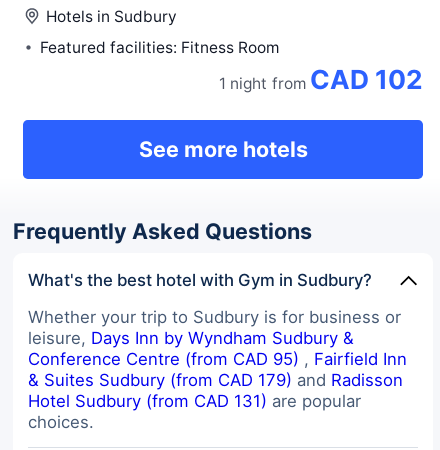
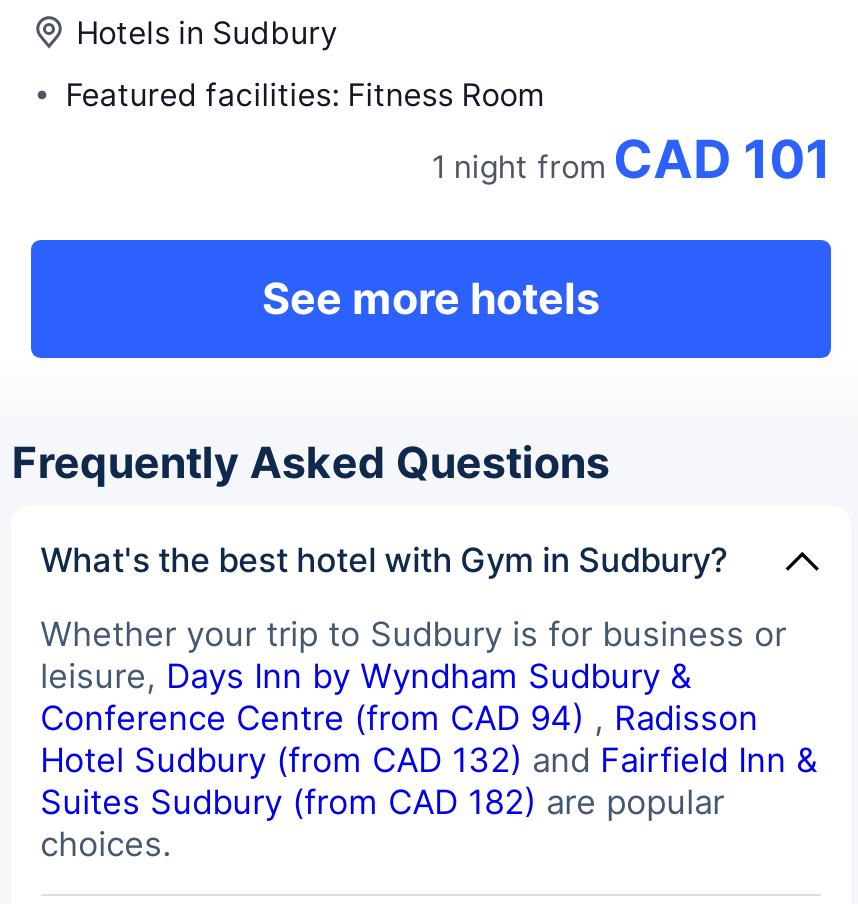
- 1 night from CAD 102
+ 1 night from CAD 101

- Conference Centre (from CAD 95), Fairfield Inn
- & Suites Sudbury (from CAD 179) and Radisson
- Hotel Sudbury (from CAD 131) are popular
+ Conference Centre (from CAD 94), Radisson
+ Hotel Sudbury (from CAD 132) and Fairfield Inn &
+ Suites Sudbury (from CAD 182) are popular
